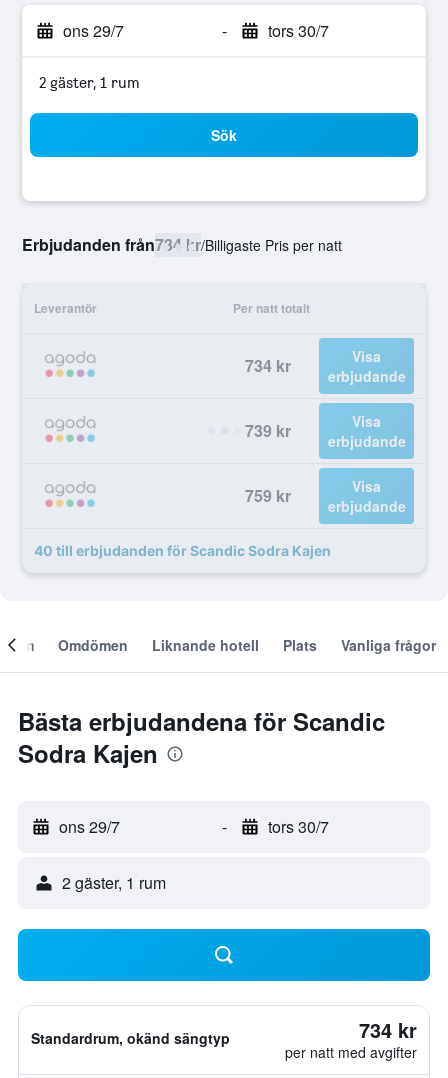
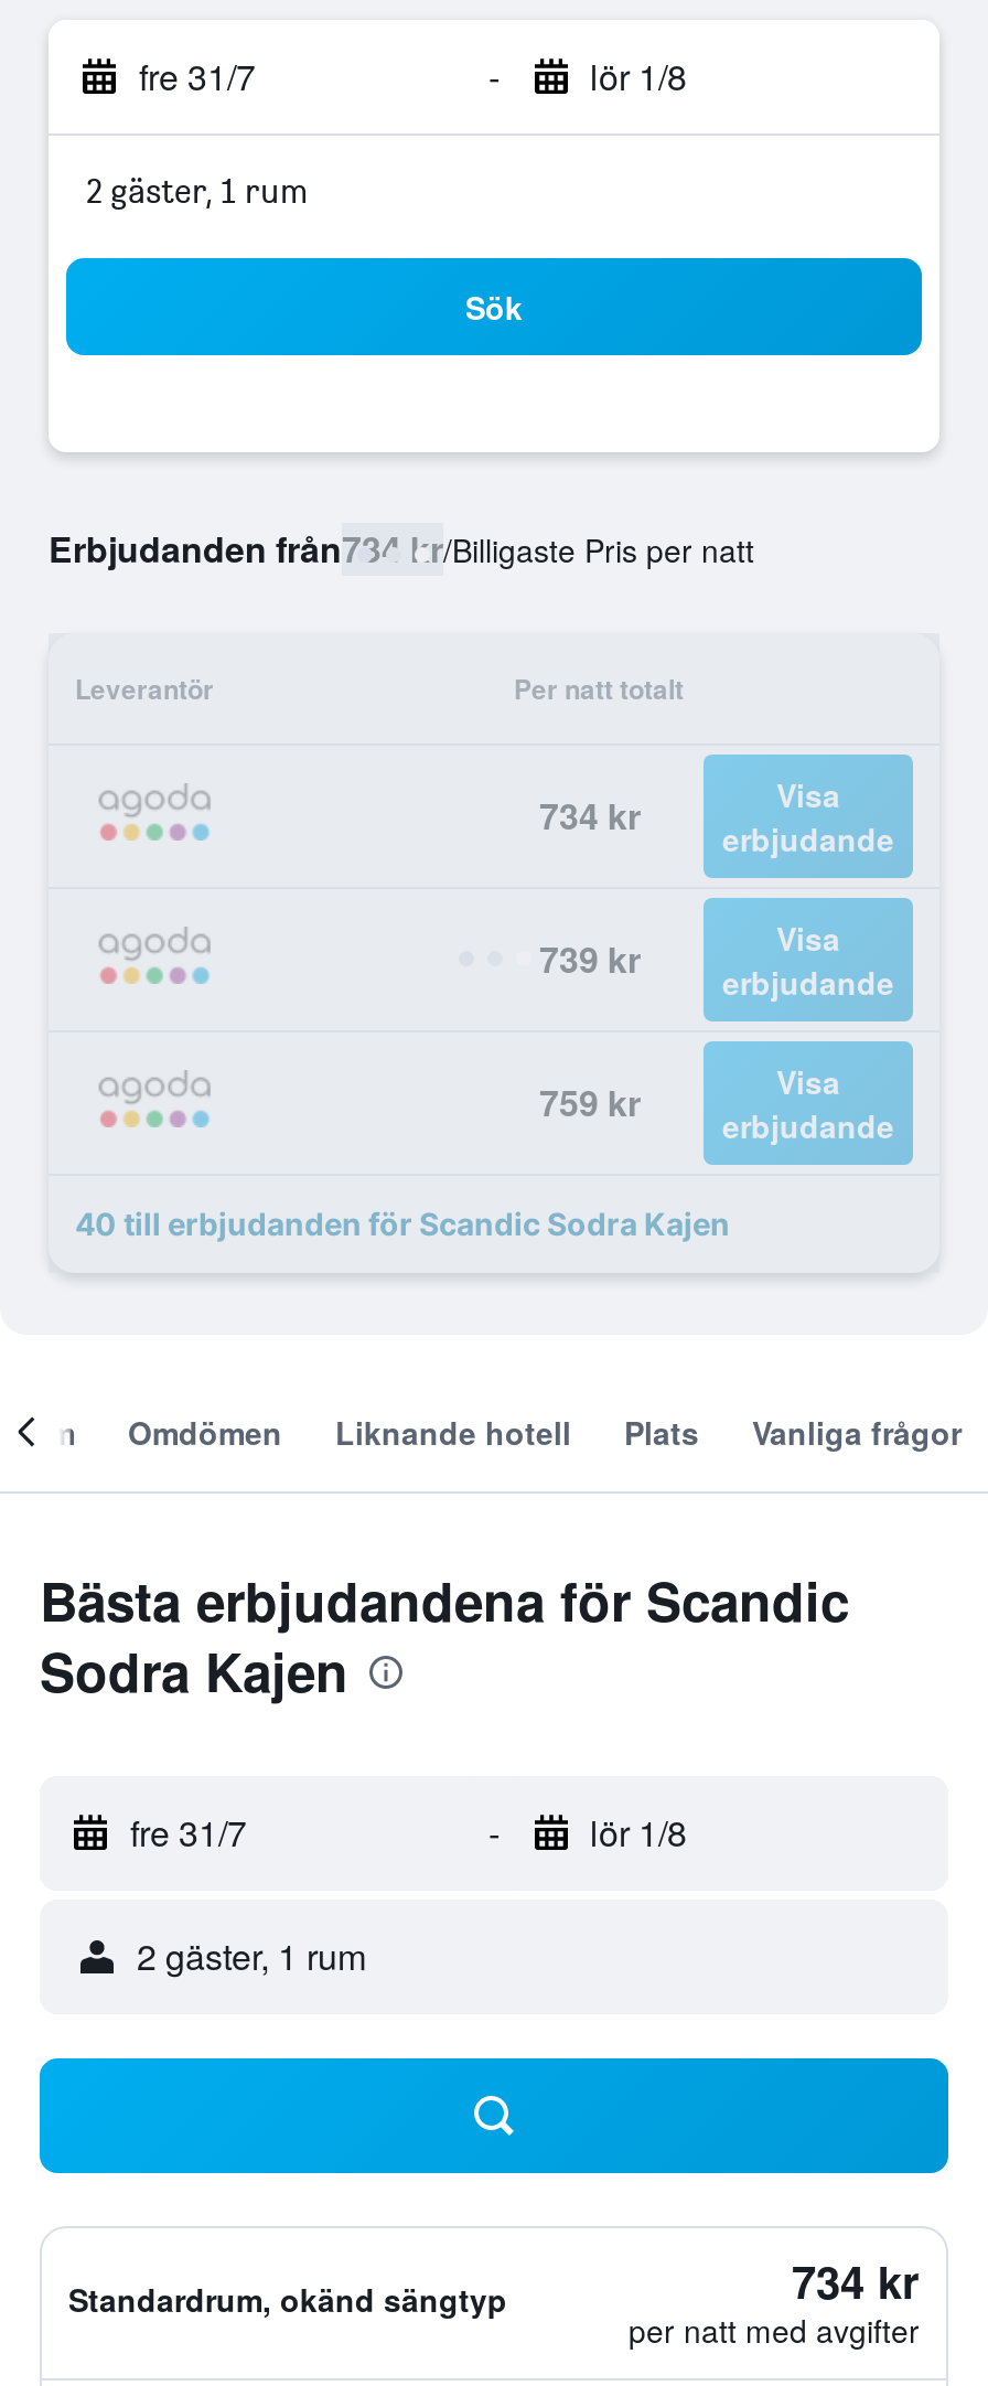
- ons 29/7
+ fre 31/7

- tors 30/7
+ lör 1/8

- ons 29/7
+ fre 31/7

- tors 30/7
+ lör 1/8
